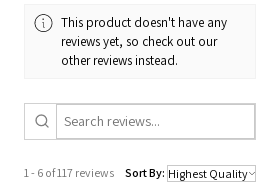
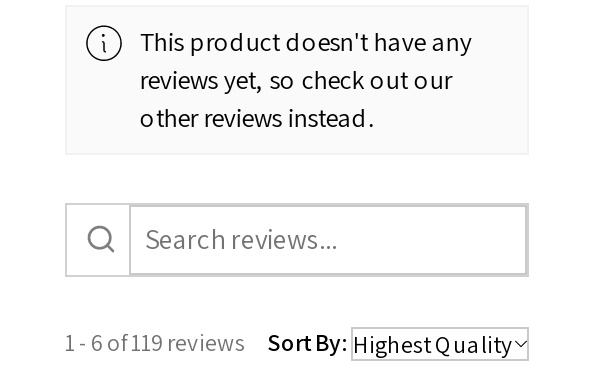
- 1 - 6 of 117 reviews Sort By:
+ 1 - 6 of 119 reviews Sort By:
